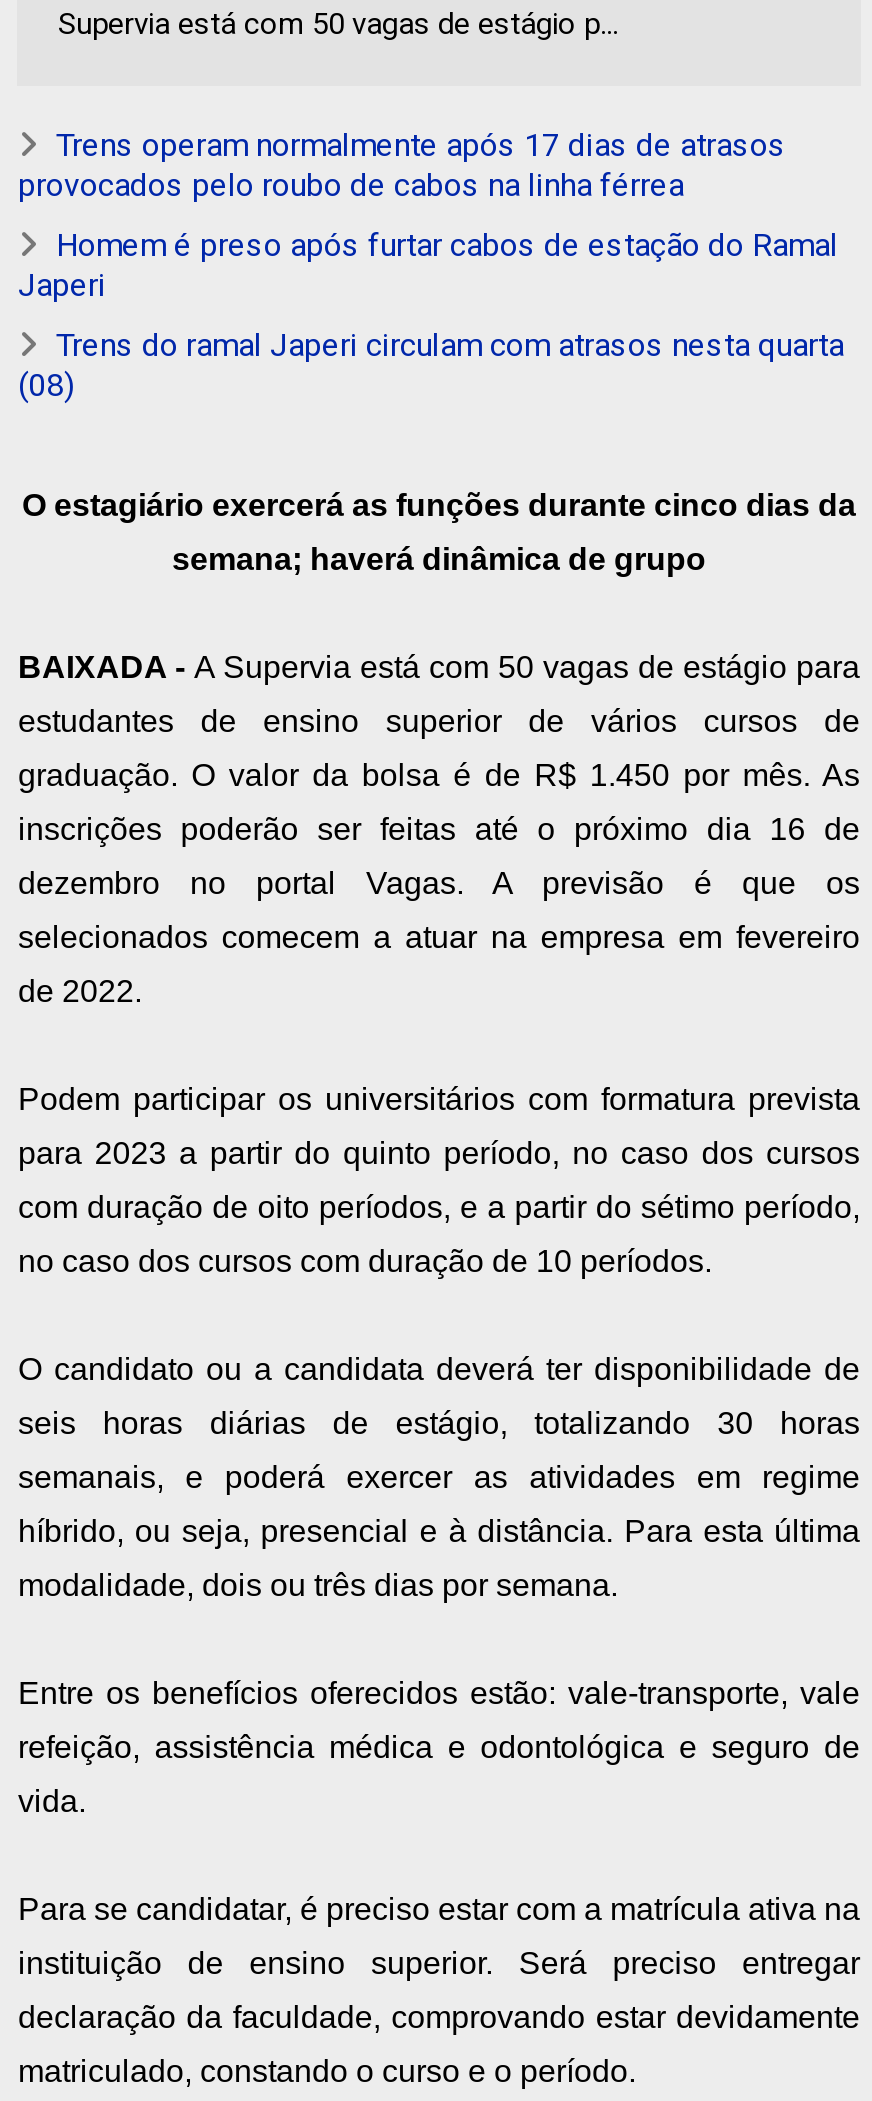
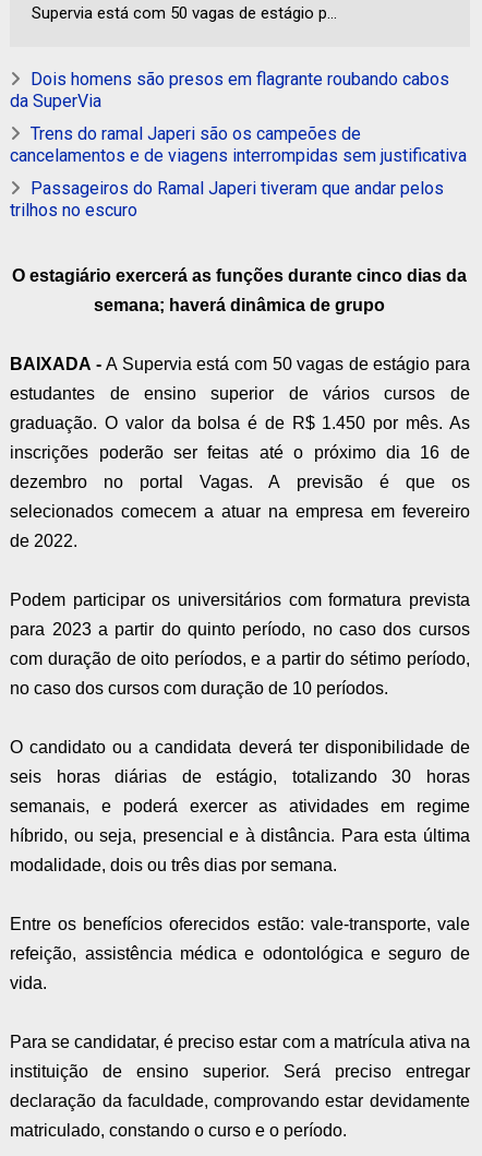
- Trens operam normalmente após 17 dias de atrasos
- provocados pelo roubo de cabos na linha férrea
+ Dois homens são presos em flagrante roubando cabos
+ da SuperVia

- Homem é preso após furtar cabos de estação do Ramal
- Japeri
+ Trens do ramal Japeri são os campeões de
+ cancelamentos e de viagens interrompidas sem justificativa

- Trens do ramal Japeri circulam com atrasos nesta quarta
- (08)
+ Passageiros do Ramal Japeri tiveram que andar pelos
+ trilhos no escuro
